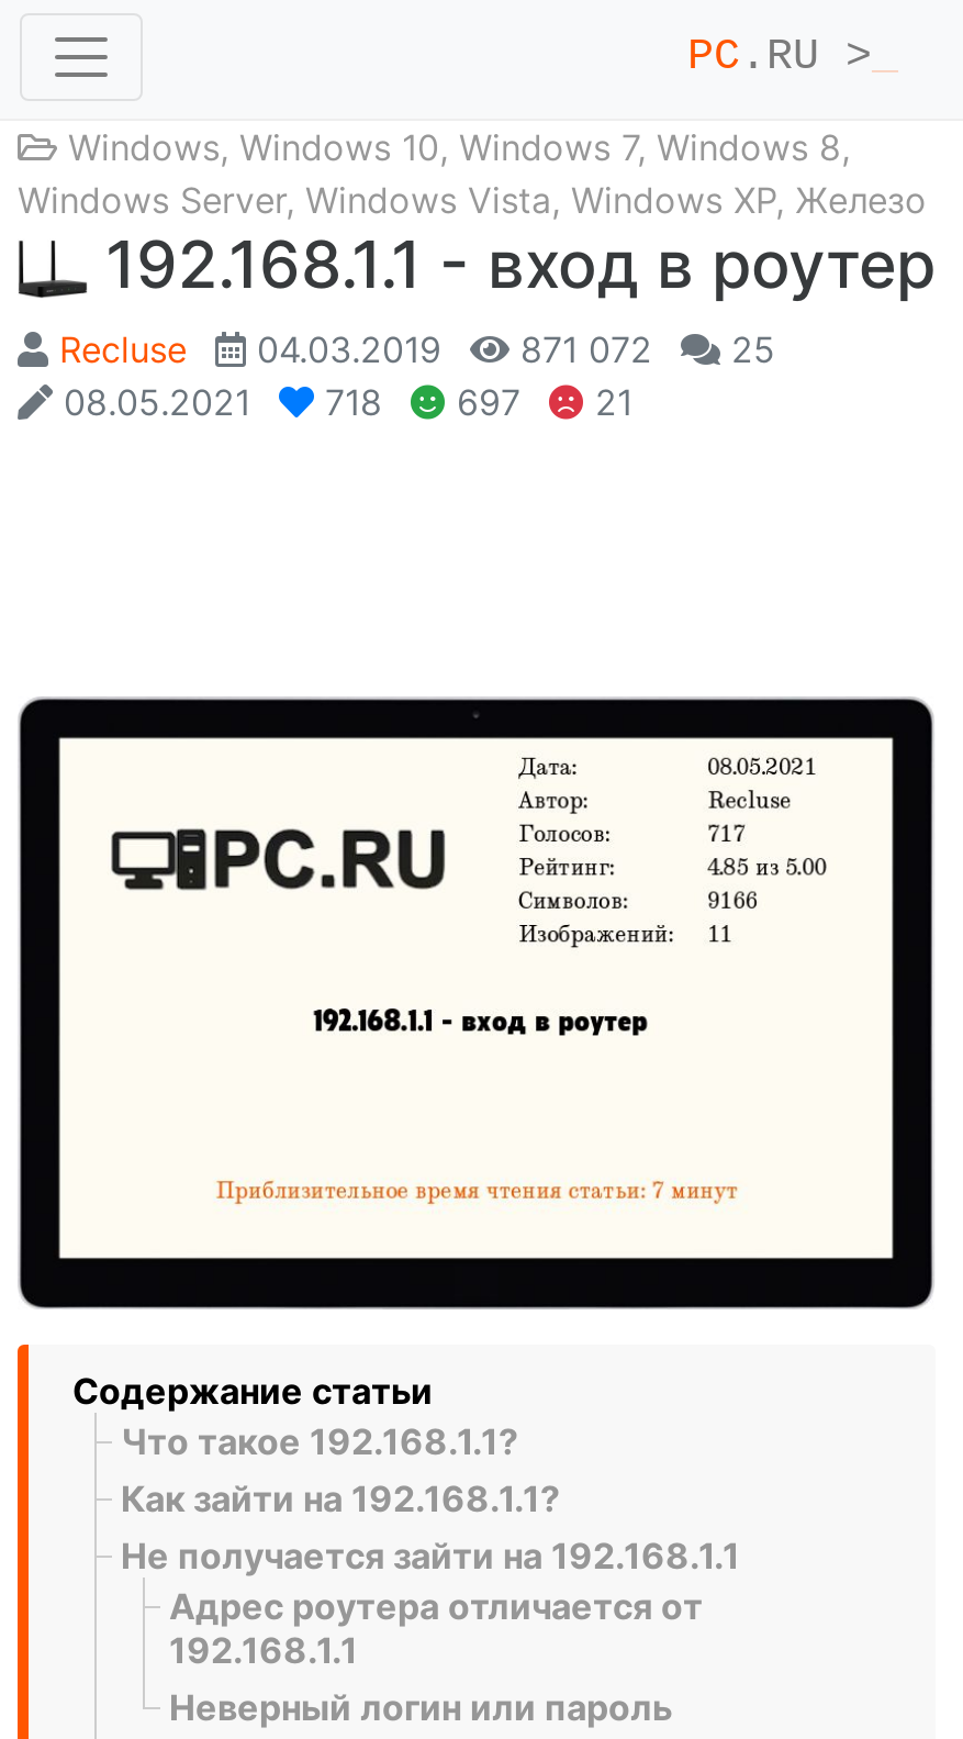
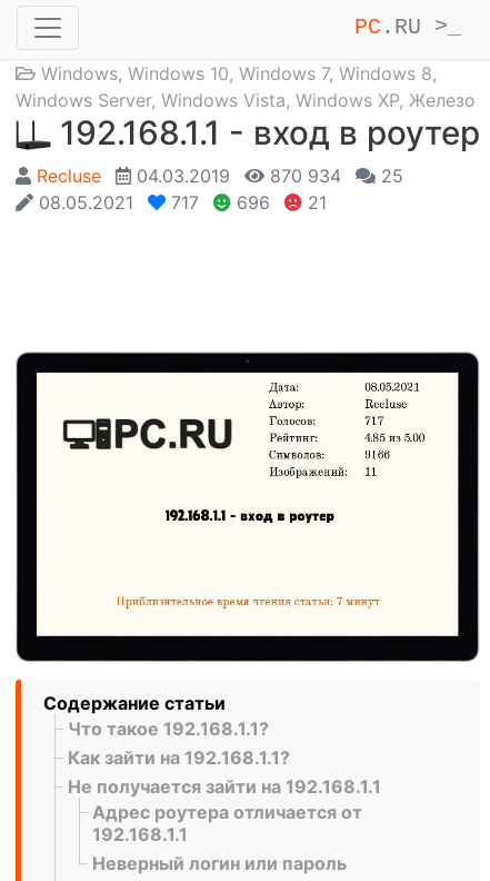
- Recluse 04.03.2019 871 072 25
+ Recluse 04.03.2019 870 934 25

- 718
+ 717

- 697
+ 696
